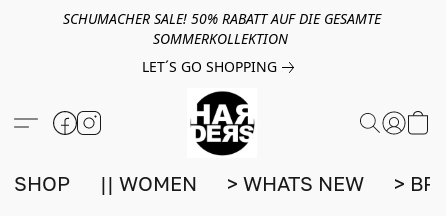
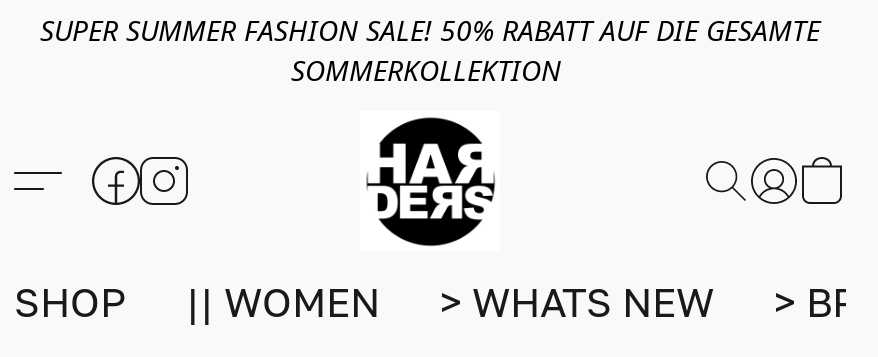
- SCHUMACHER SALE! 50% RABATT AUF DIE GESAMTE
+ SUPER SUMMER FASHION SALE! 50% RABATT AUF DIE GESAMTE

- LET´S GO SHOPPING
